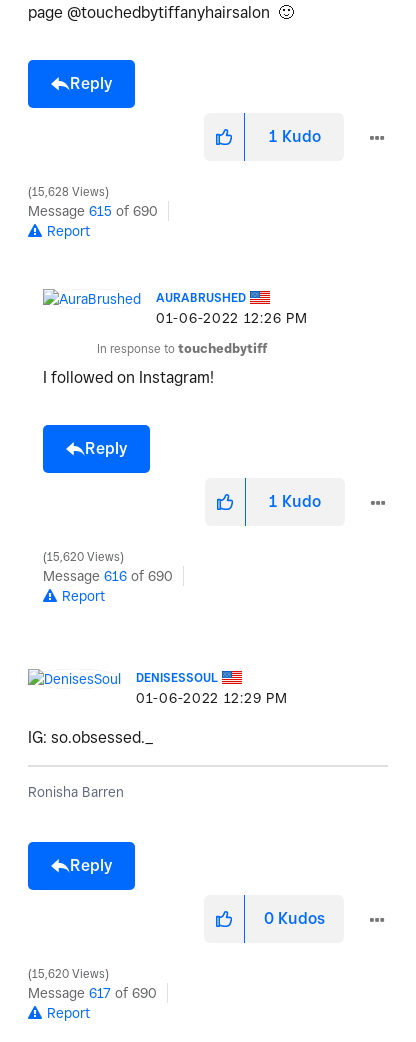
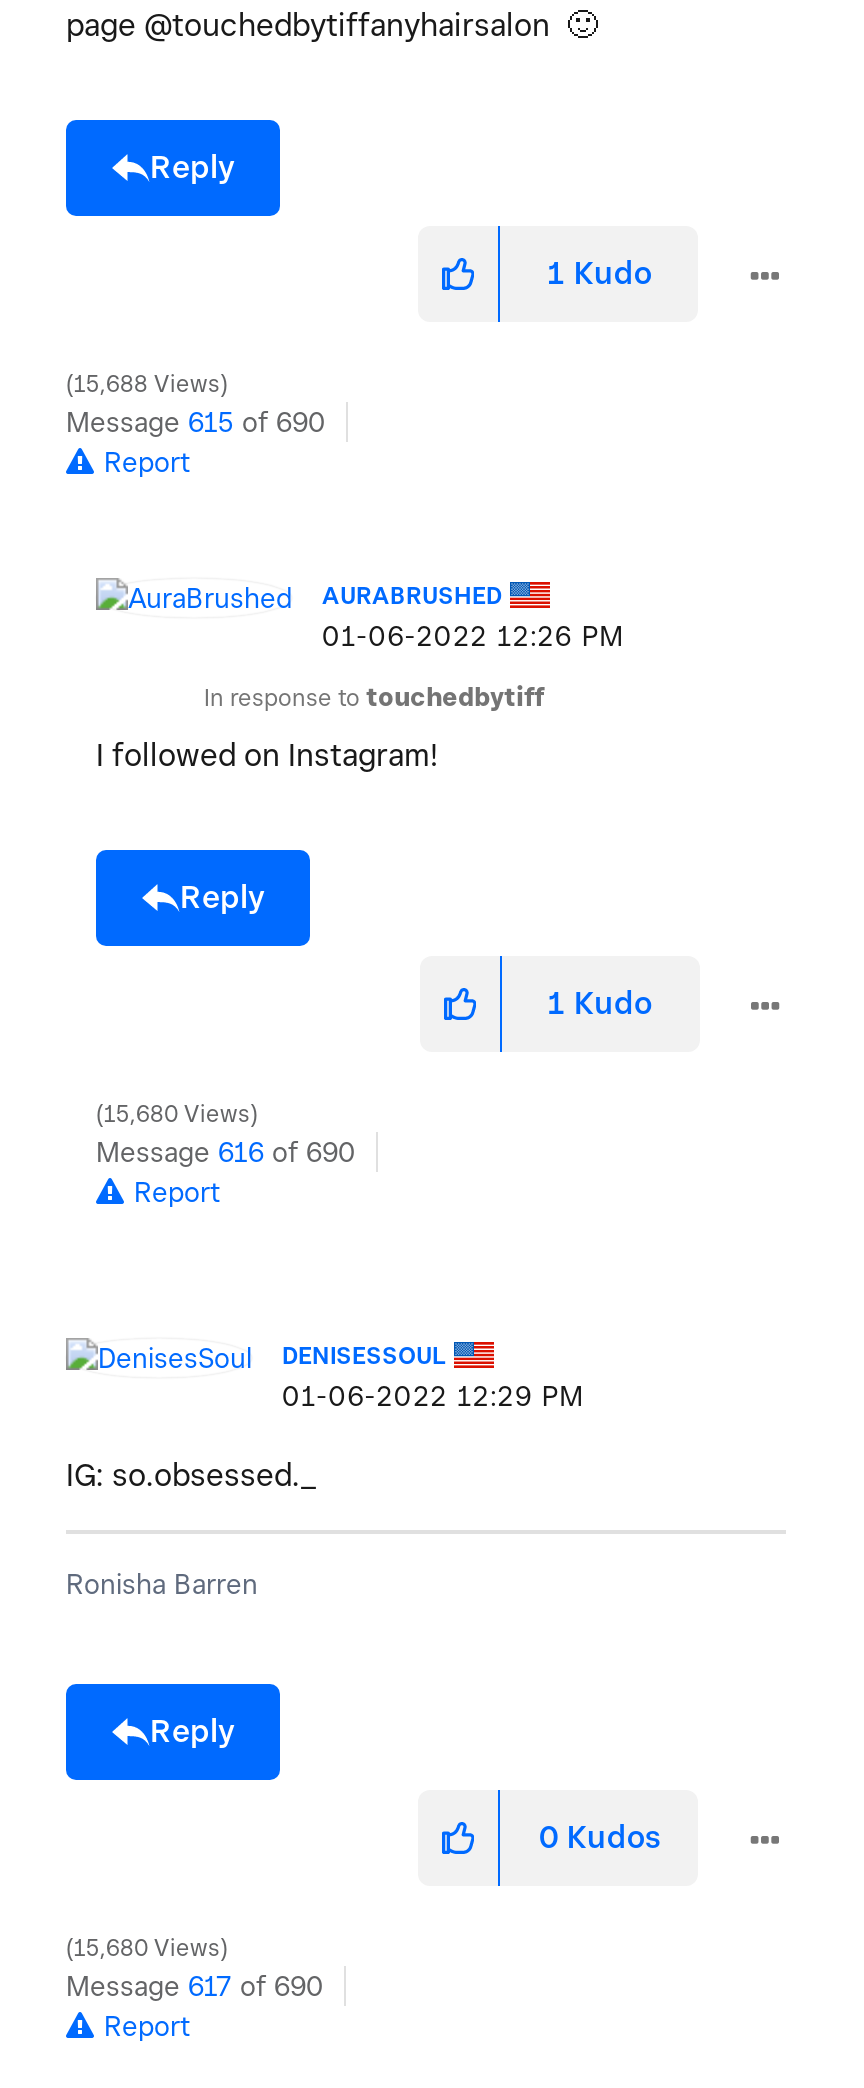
- 15,628 Views
+ 15,688 Views

- 15,620 Views
+ 15,680 Views

- 15,620 Views
+ 15,680 Views
